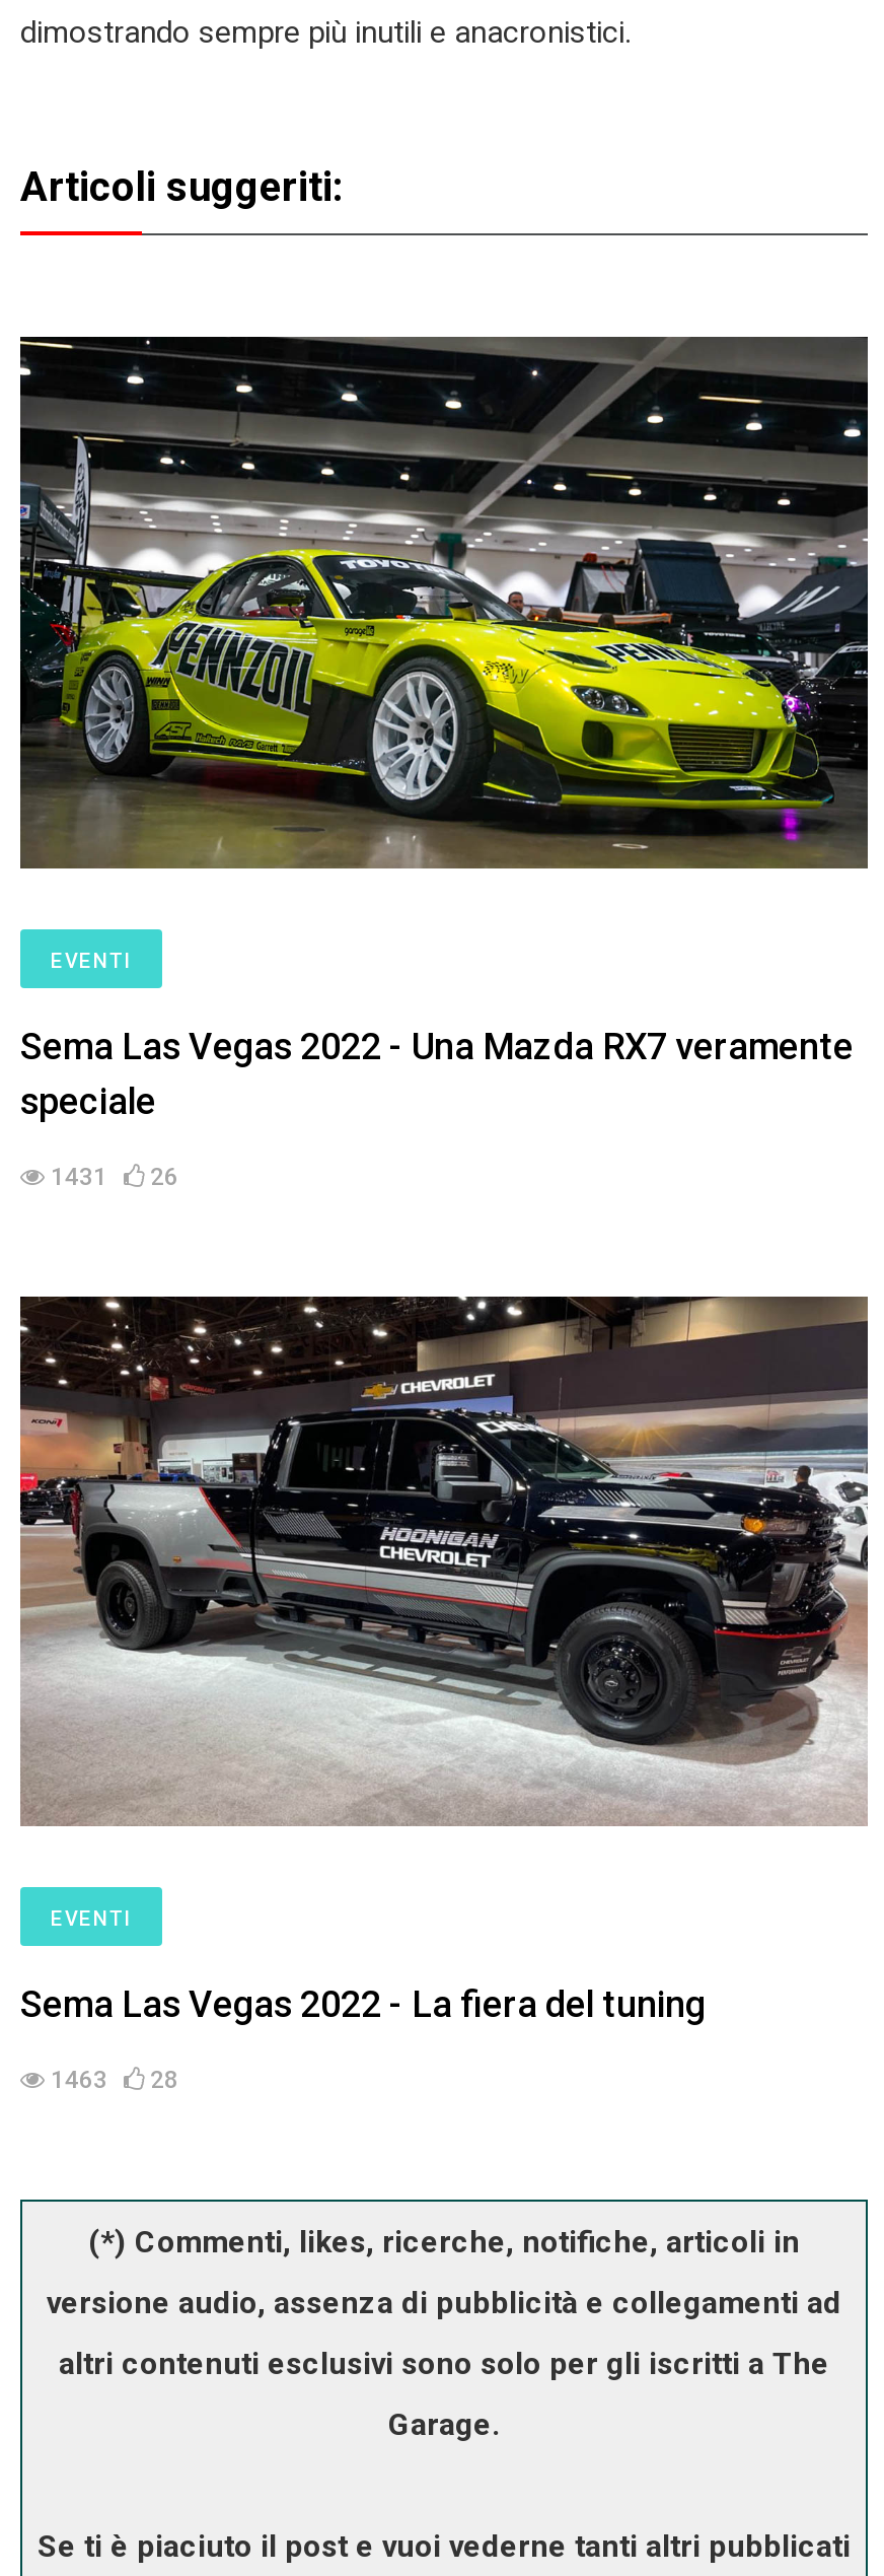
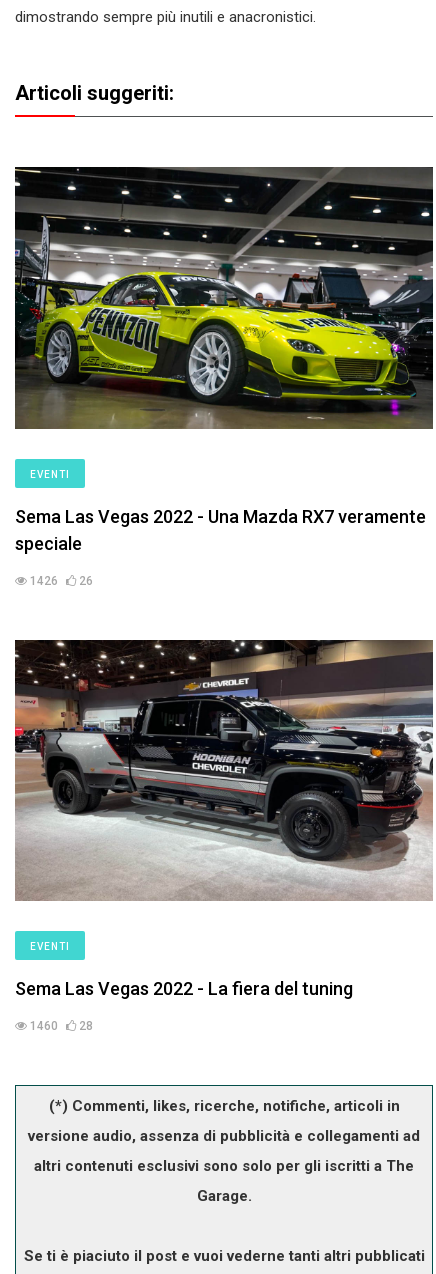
- 1431 26
+ 1426 26

- 1463 28
+ 1460 28
